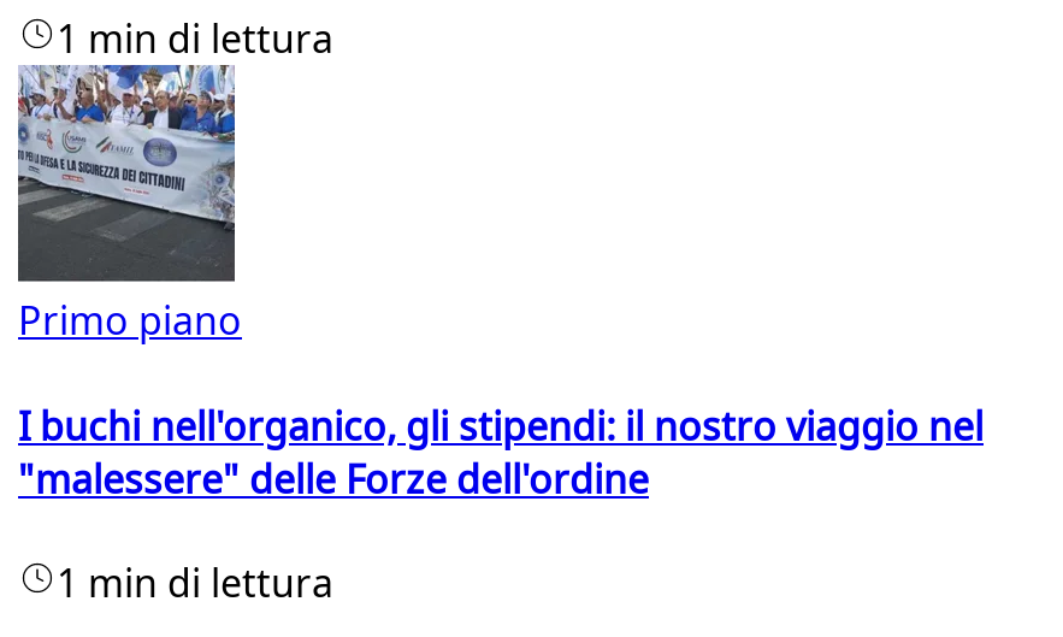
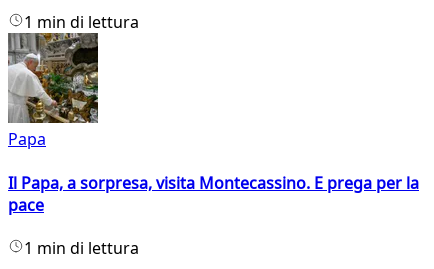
- [image]
- Primo piano
+ [image]
+ Papa

- I buchi nell'organico, gli stipendi: il nostro viaggio nel
- "malessere" delle Forze dell'ordine
+ Il Papa, a sorpresa, visita Montecassino. E prega per la
+ pace
